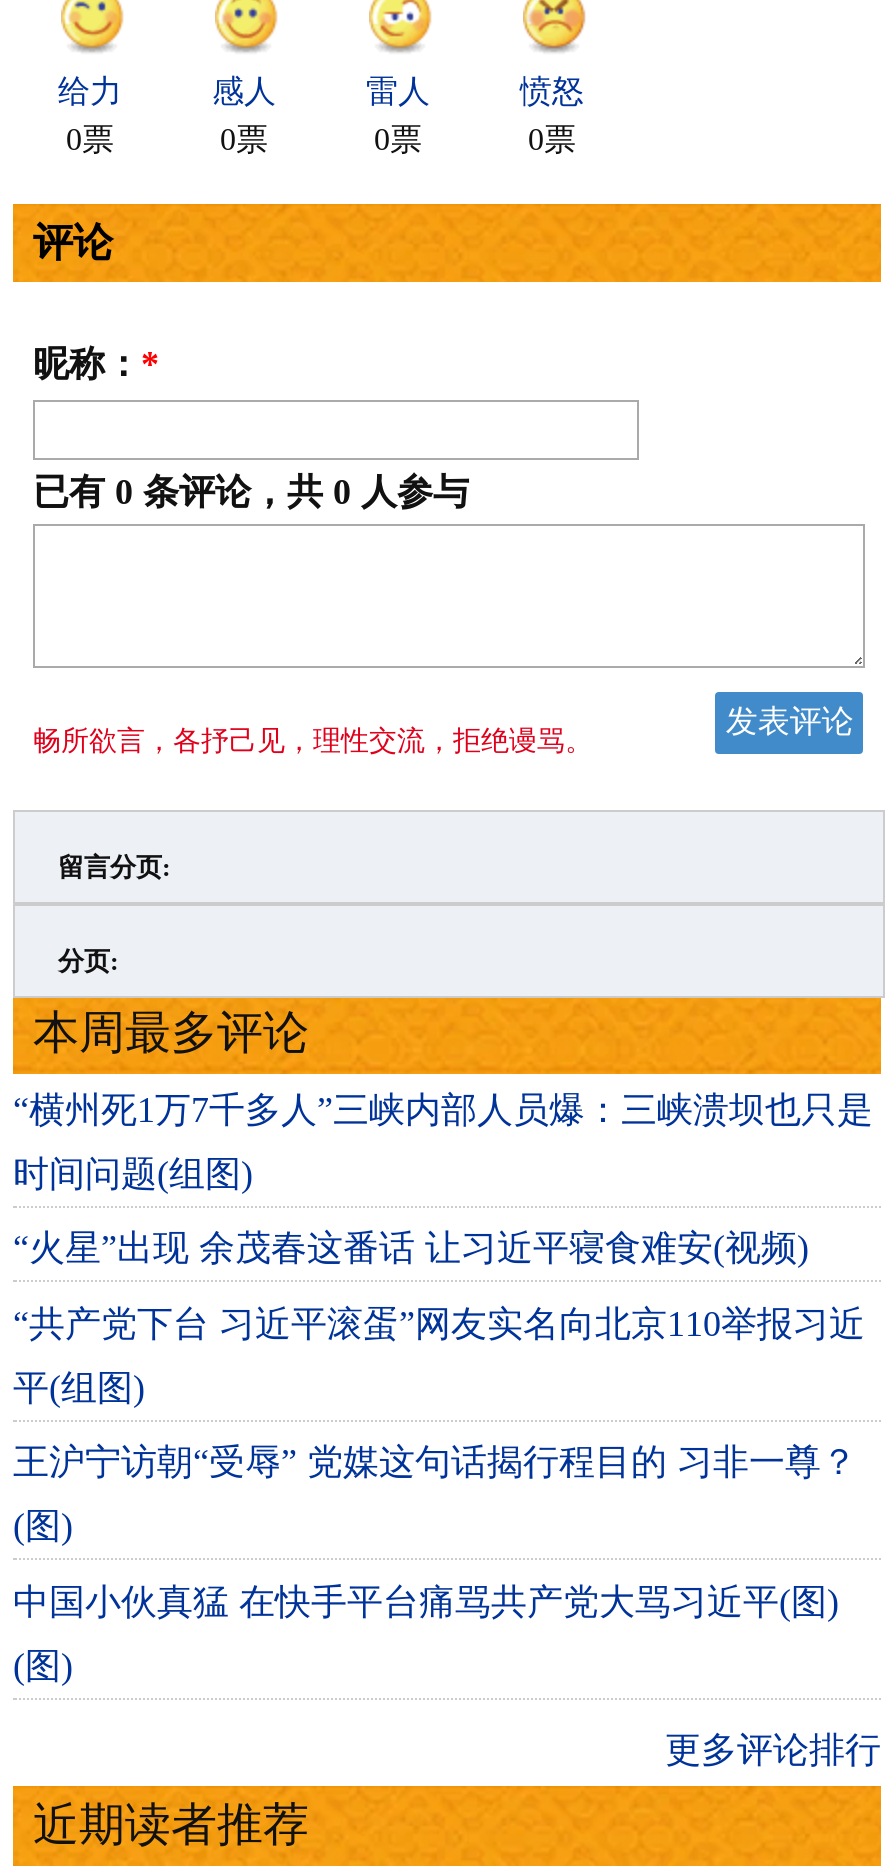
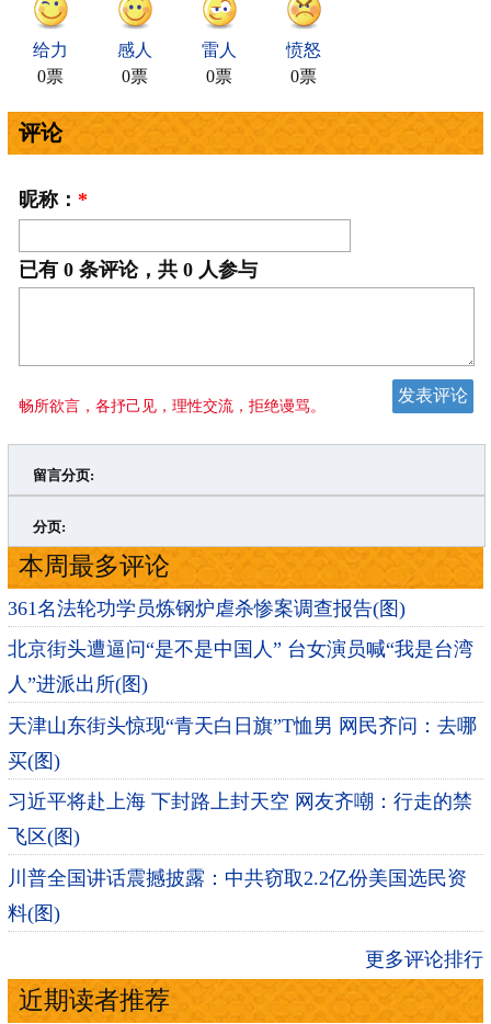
- “横州死1万7千多人”三峡内部人员爆：三峡溃坝也只是
+ 361名法轮功学员炼钢炉虐杀惨案调查报告(图)

- 时间问题(组图)
+ 北京街头遭逼问“是不是中国人” 台女演员喊“我是台湾

- “火星”出现 余茂春这番话 让习近平寝食难安(视频)
+ 人”进派出所(图)

- “共产党下台 习近平滚蛋”网友实名向北京110举报习近
+ 天津山东街头惊现“青天白日旗”T恤男 网民齐问：去哪

- 平(组图)
+ 买(图)

- 王沪宁访朝“受辱” 党媒这句话揭行程目的 习非一尊？
+ 习近平将赴上海 下封路上封天空 网友齐嘲：行走的禁

- (图)
+ 飞区(图)

- 中国小伙真猛 在快手平台痛骂共产党大骂习近平(图)
+ 川普全国讲话震撼披露：中共窃取2.2亿份美国选民资

- (图)
+ 料(图)
